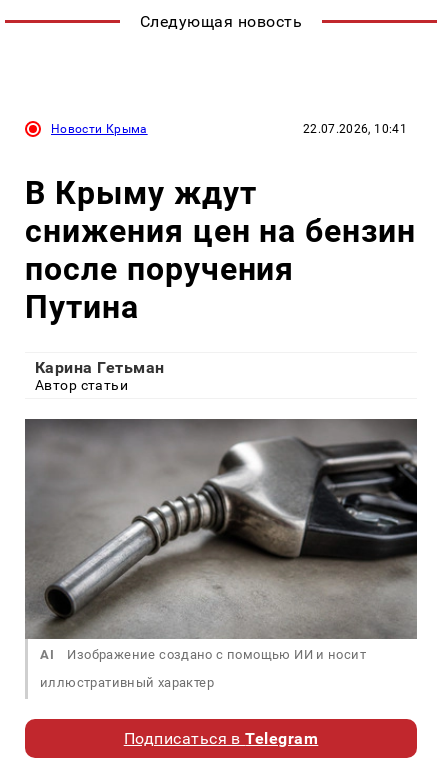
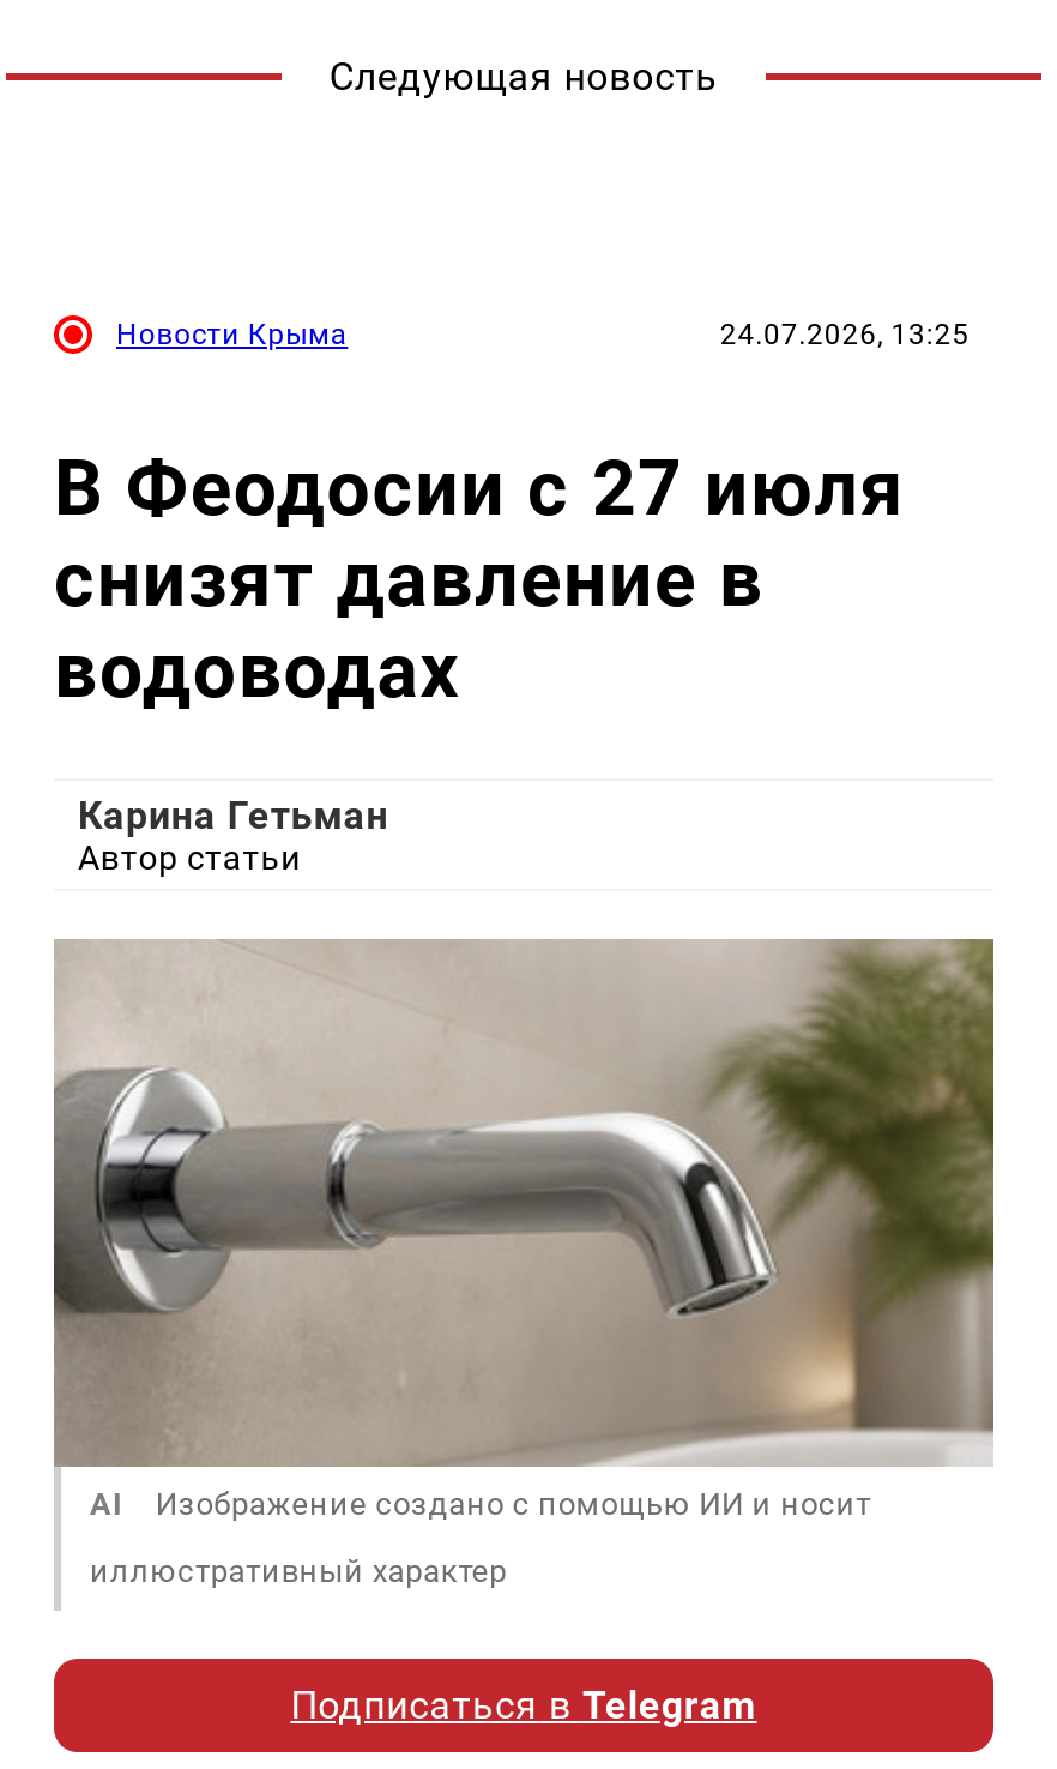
- 22.07.2026, 10:41
+ 24.07.2026, 13:25

- В Крыму ждут
- снижения цен на бензин
- после поручения
- Путина
+ В Феодосии с 27 июля
+ снизят давление в
+ водоводах

- [image]
+ [image]
